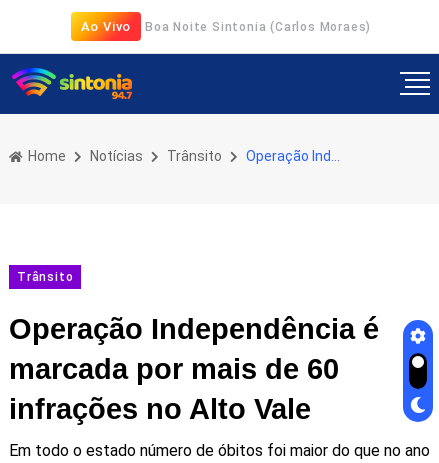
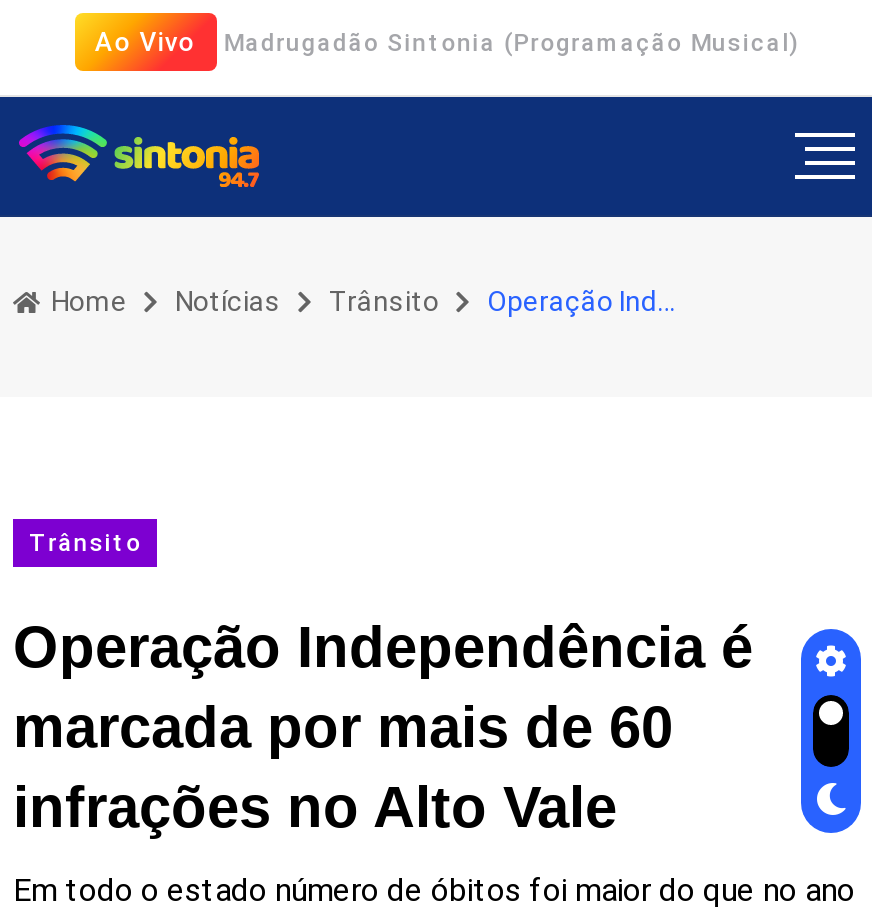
- Boa Noite Sintonia (Carlos Moraes)
+ Madrugadão Sintonia (Programação Musical)
